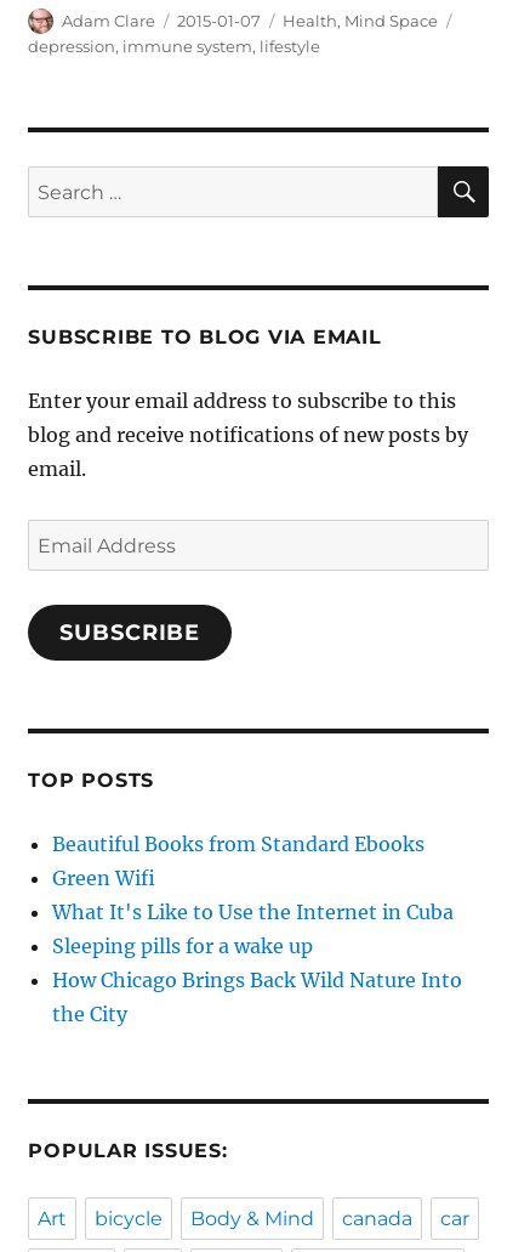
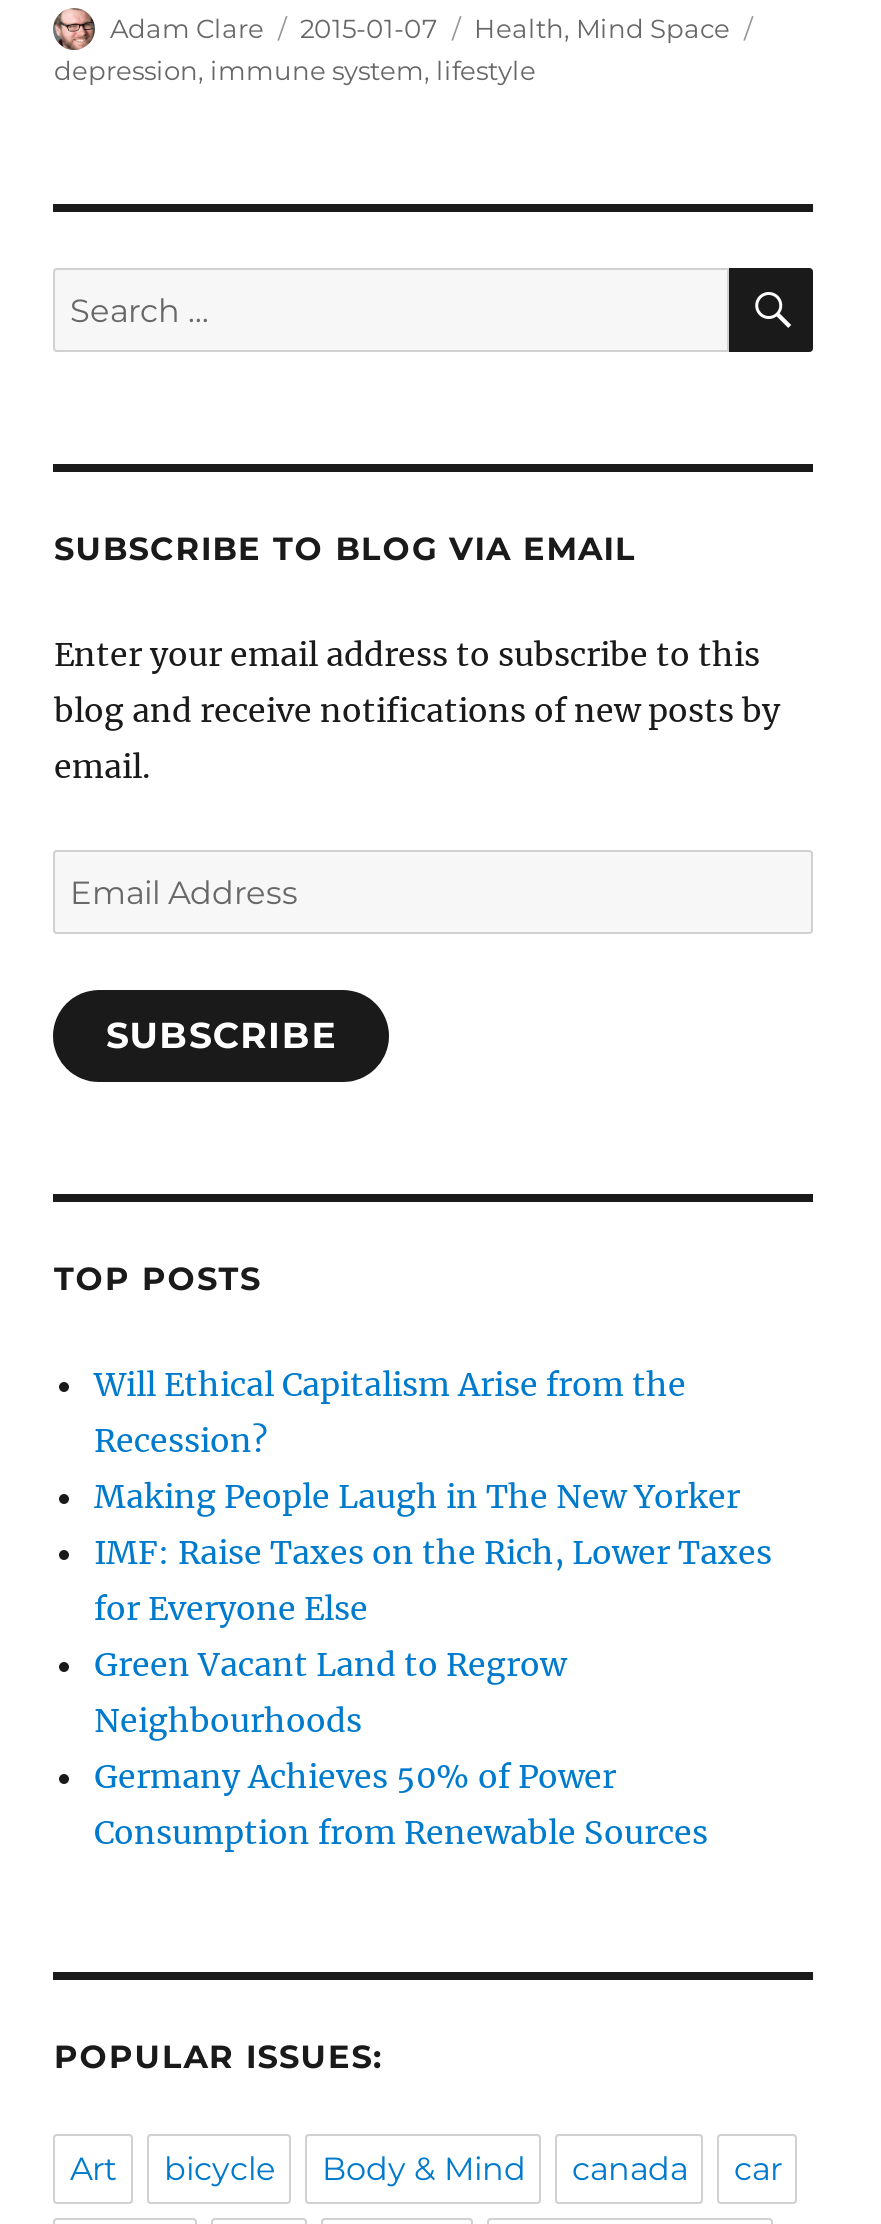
- Beautiful Books from Standard Ebooks
- Green Wifi
- What It's Like to Use the Internet in Cuba
- Sleeping pills for a wake up
- How Chicago Brings Back Wild Nature Into
- the City
+ Will Ethical Capitalism Arise from the
+ Recession?
+ Making People Laugh in The New Yorker
+ IMF: Raise Taxes on the Rich, Lower Taxes
+ for Everyone Else
+ Green Vacant Land to Regrow
+ Neighbourhoods
+ Germany Achieves 50% of Power
+ Consumption from Renewable Sources
